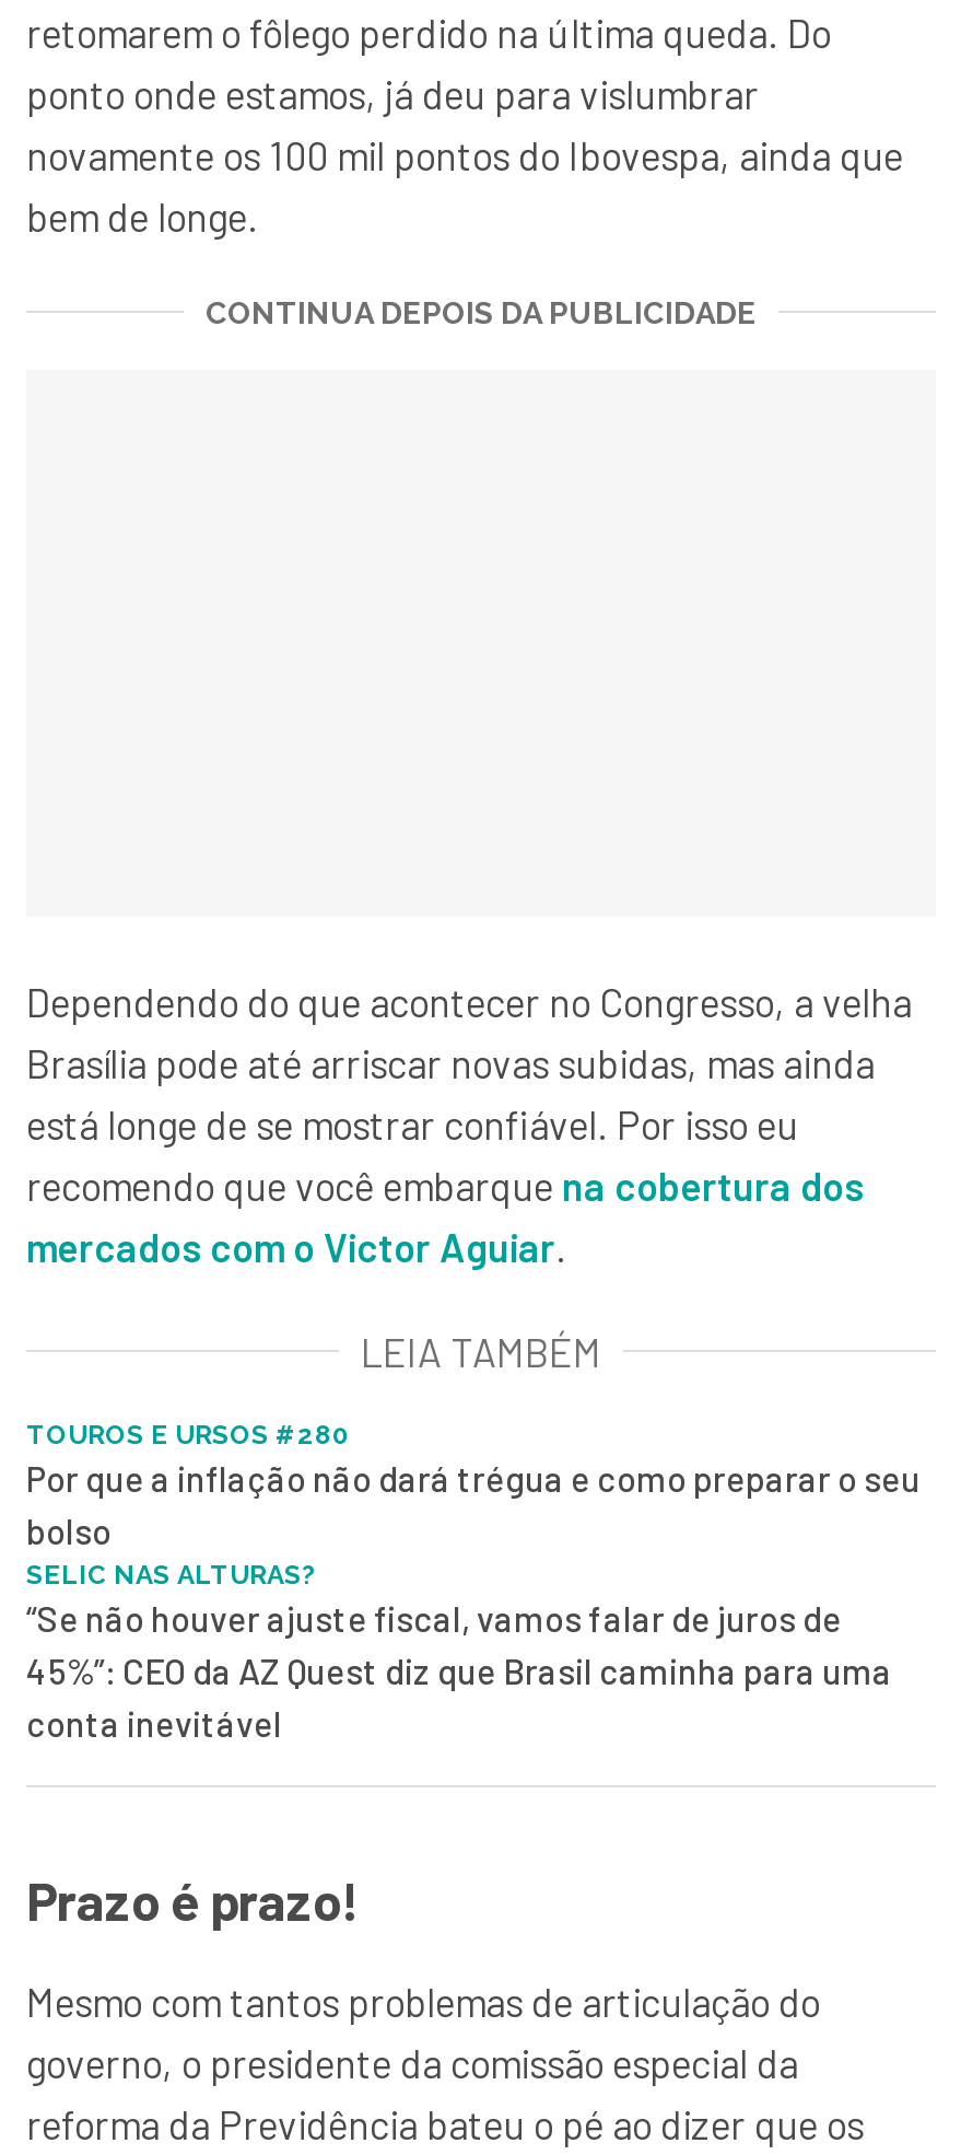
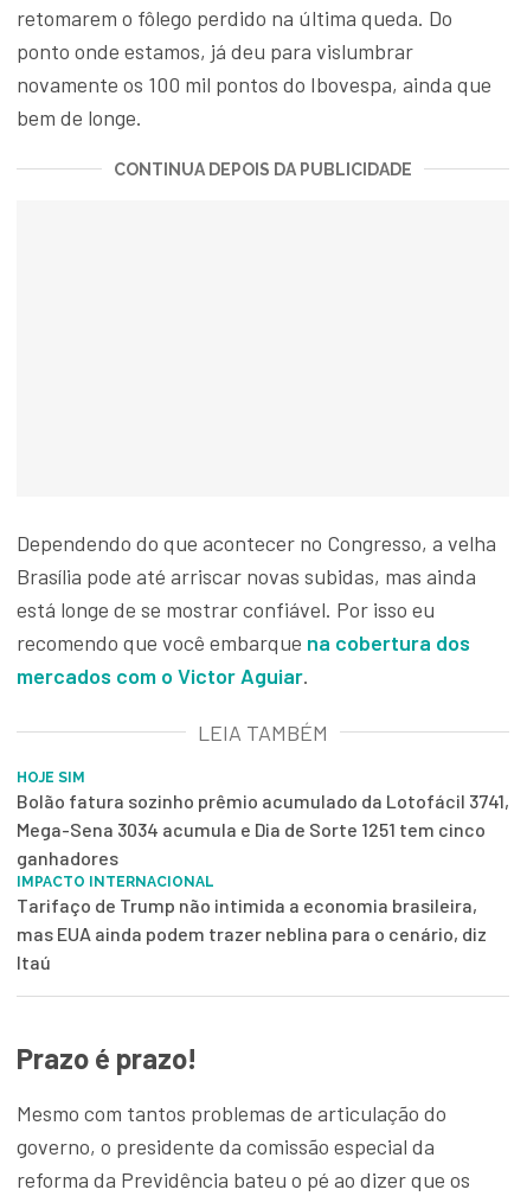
- TOUROS E URSOS #280
- Por que a inflação não dará trégua e como preparar o seu
- bolso
- SELIC NAS ALTURAS?
- “Se não houver ajuste fiscal, vamos falar de juros de
- 45%”: CEO da AZ Quest diz que Brasil caminha para uma
- conta inevitável
+ HOJE SIM
+ Bolão fatura sozinho prêmio acumulado da Lotofácil 3741,
+ Mega-Sena 3034 acumula e Dia de Sorte 1251 tem cinco
+ ganhadores
+ IMPACTO INTERNACIONAL
+ Tarifaço de Trump não intimida a economia brasileira,
+ mas EUA ainda podem trazer neblina para o cenário, diz
+ Itaú
